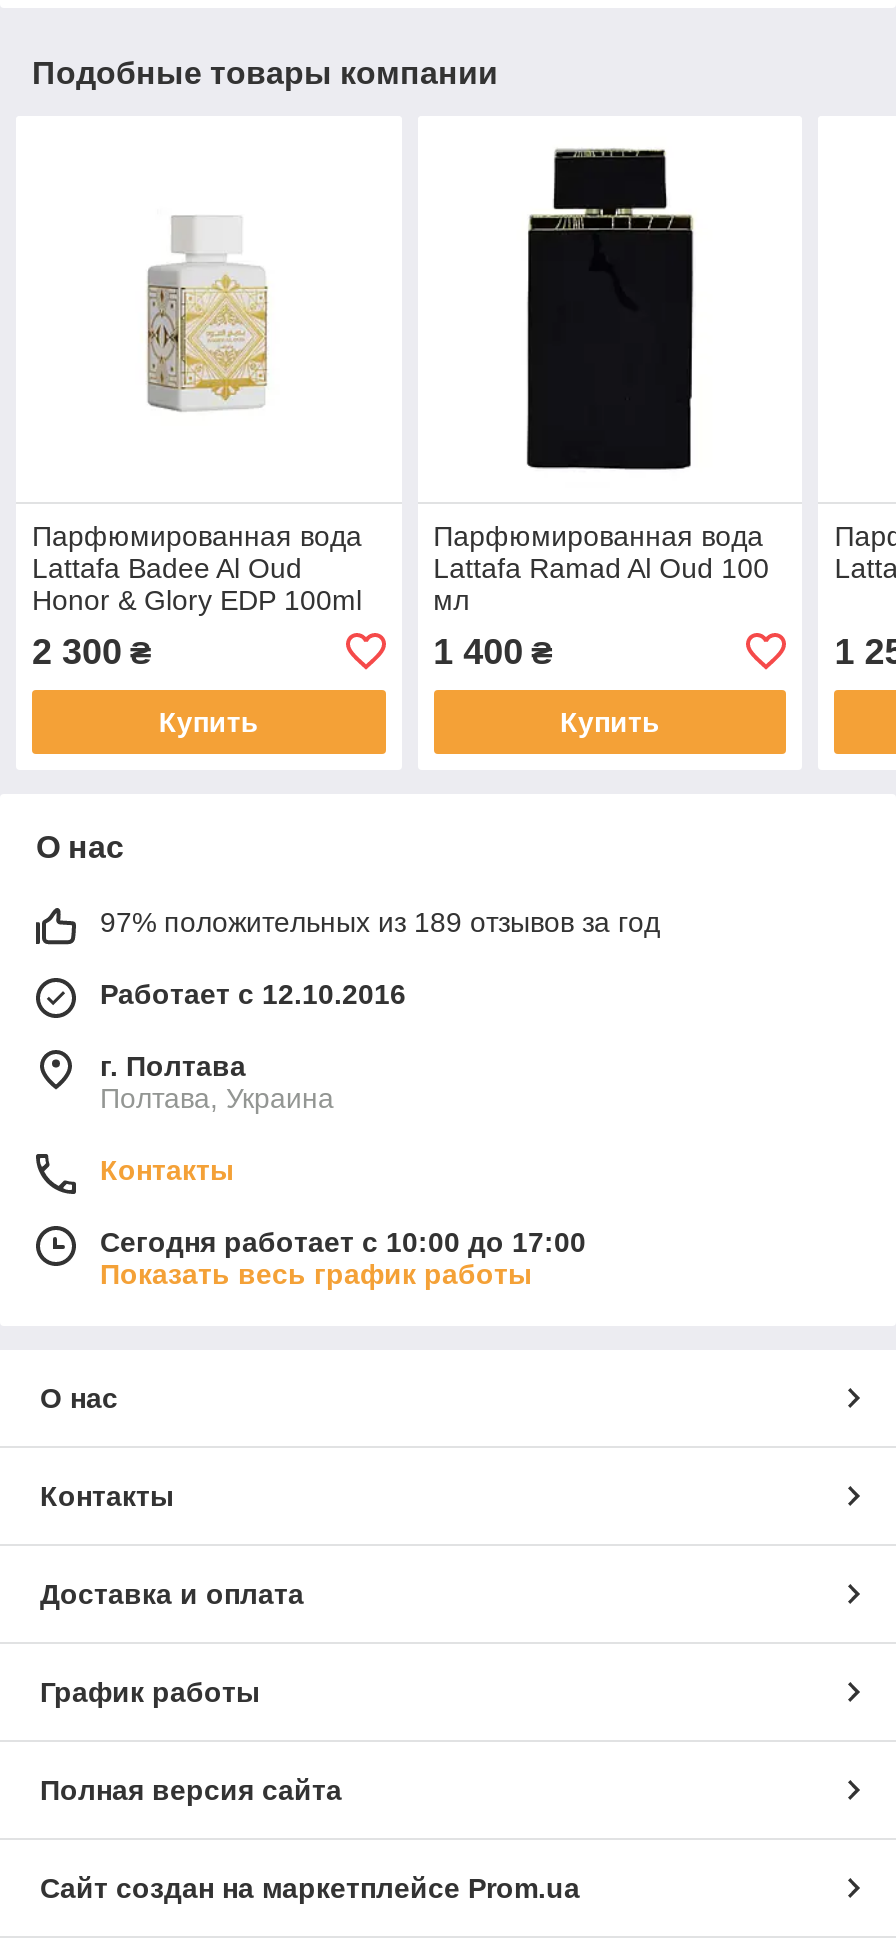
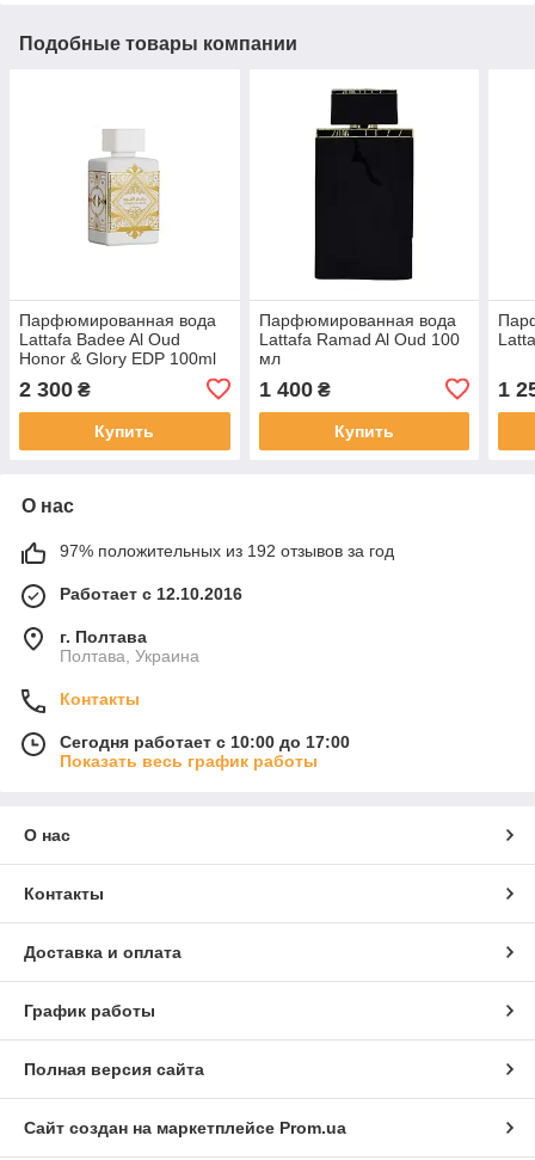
- 97% положительных из 189 отзывов за год
+ 97% положительных из 192 отзывов за год
